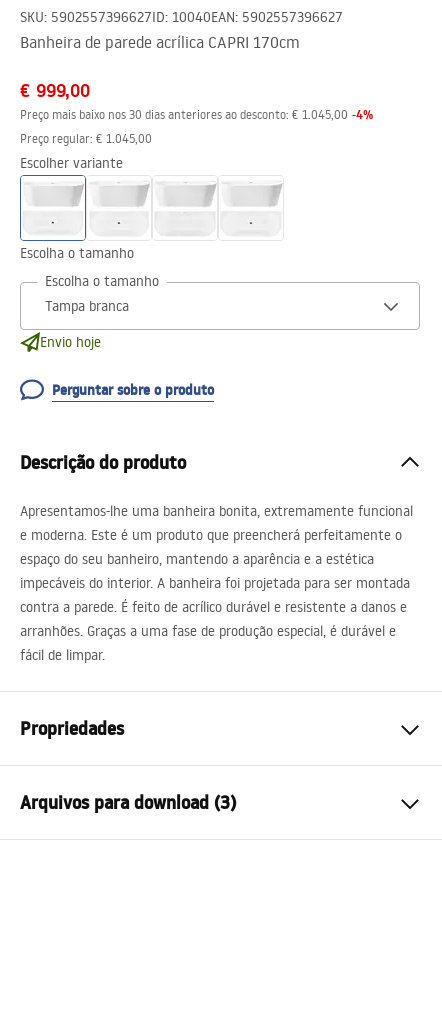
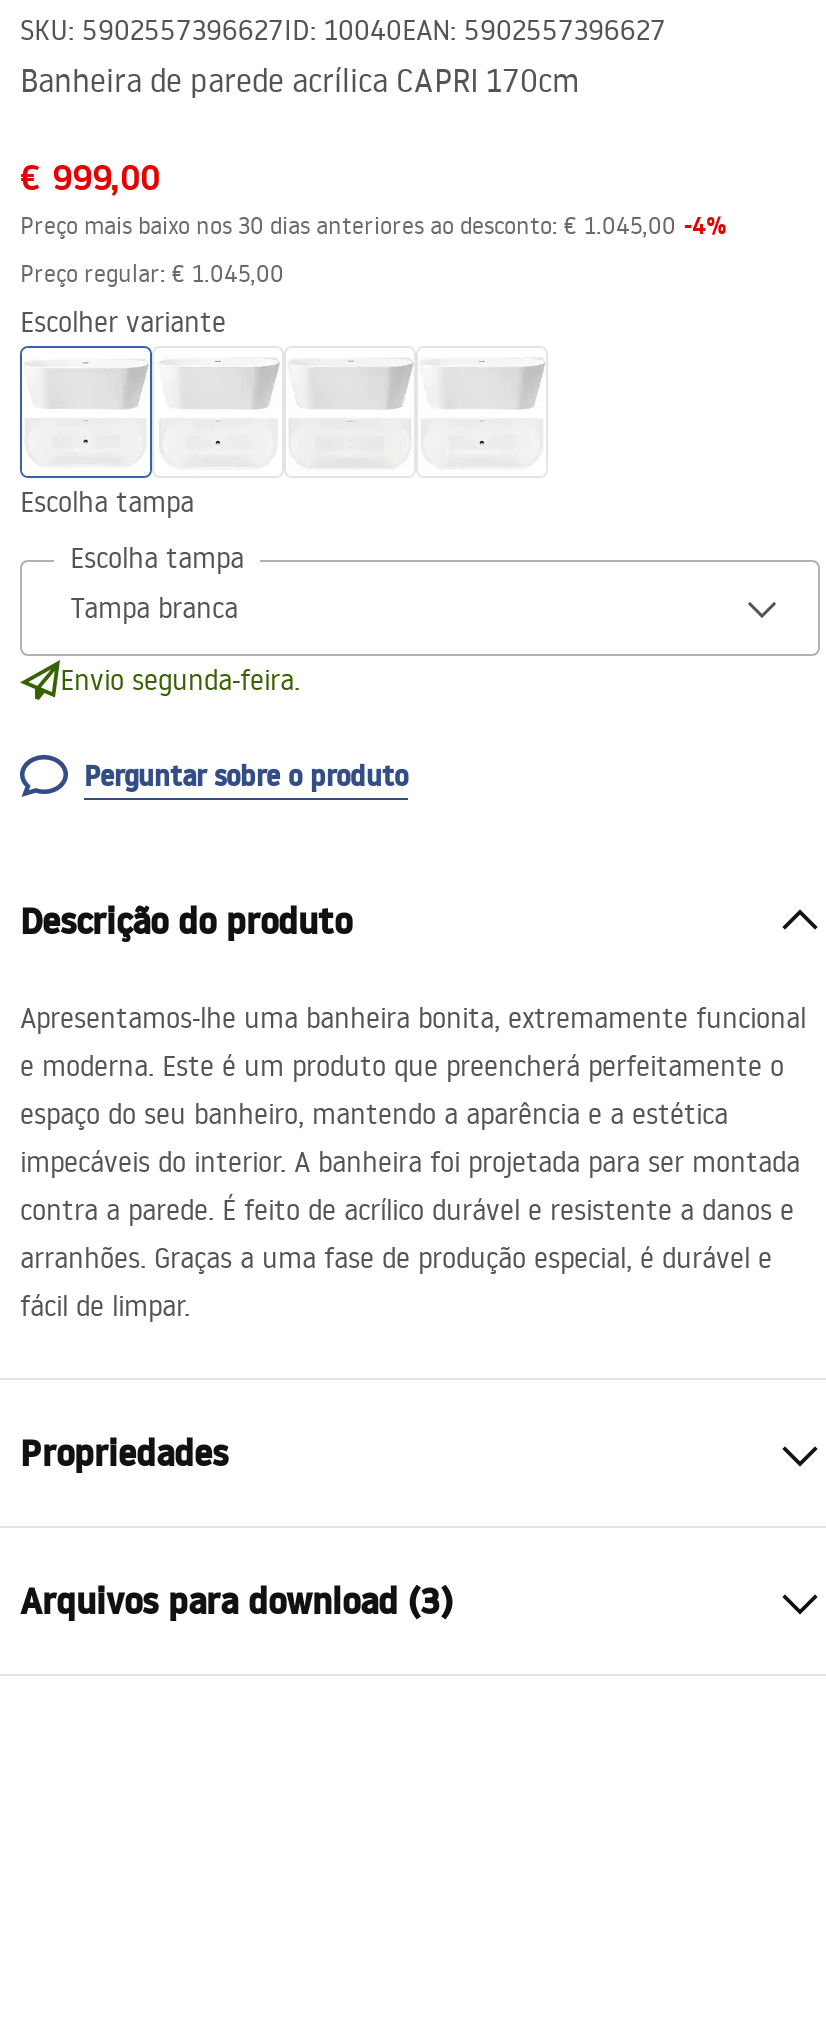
- Escolha o tamanho
+ Escolha tampa

- Escolha o tamanho
+ Escolha tampa

- Envio hoje
+ Envio segunda-feira.
